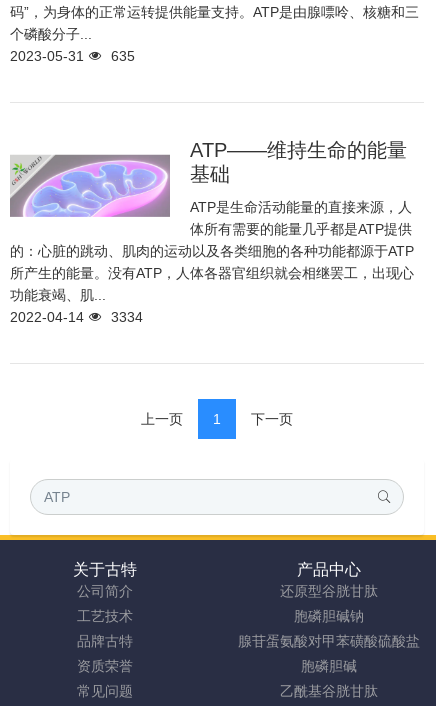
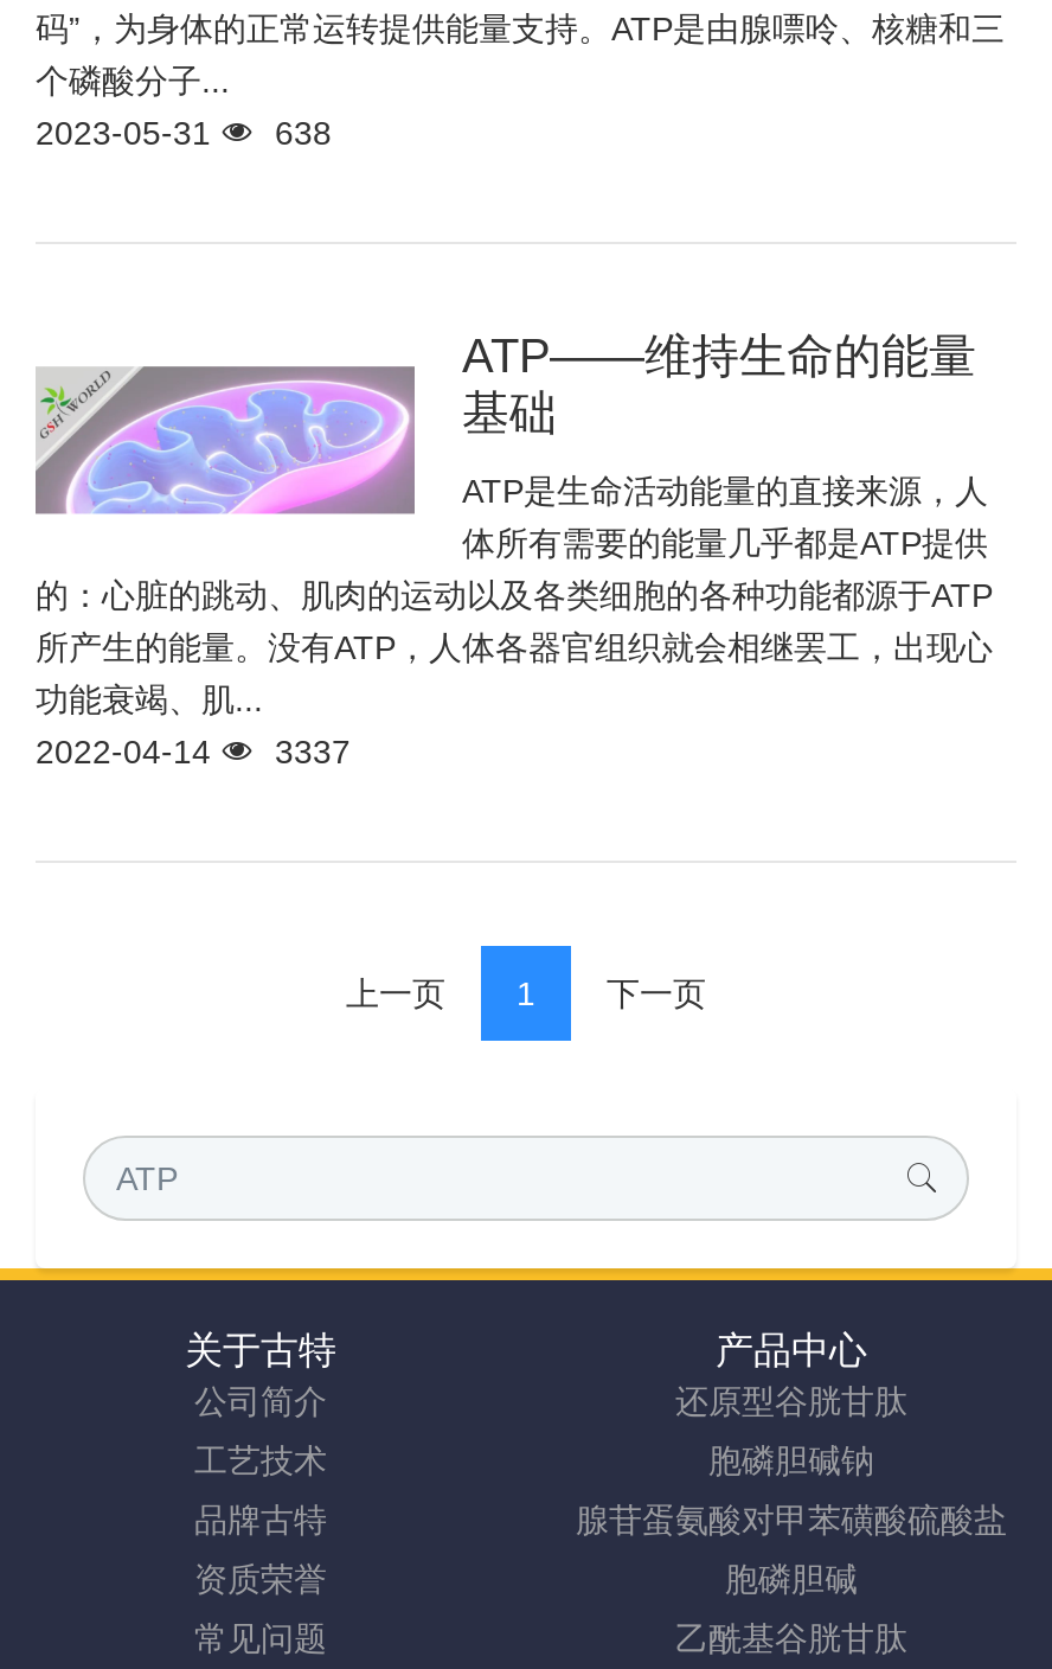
- 2023-05-31 635
+ 2023-05-31 638

- 2022-04-14 3334
+ 2022-04-14 3337
